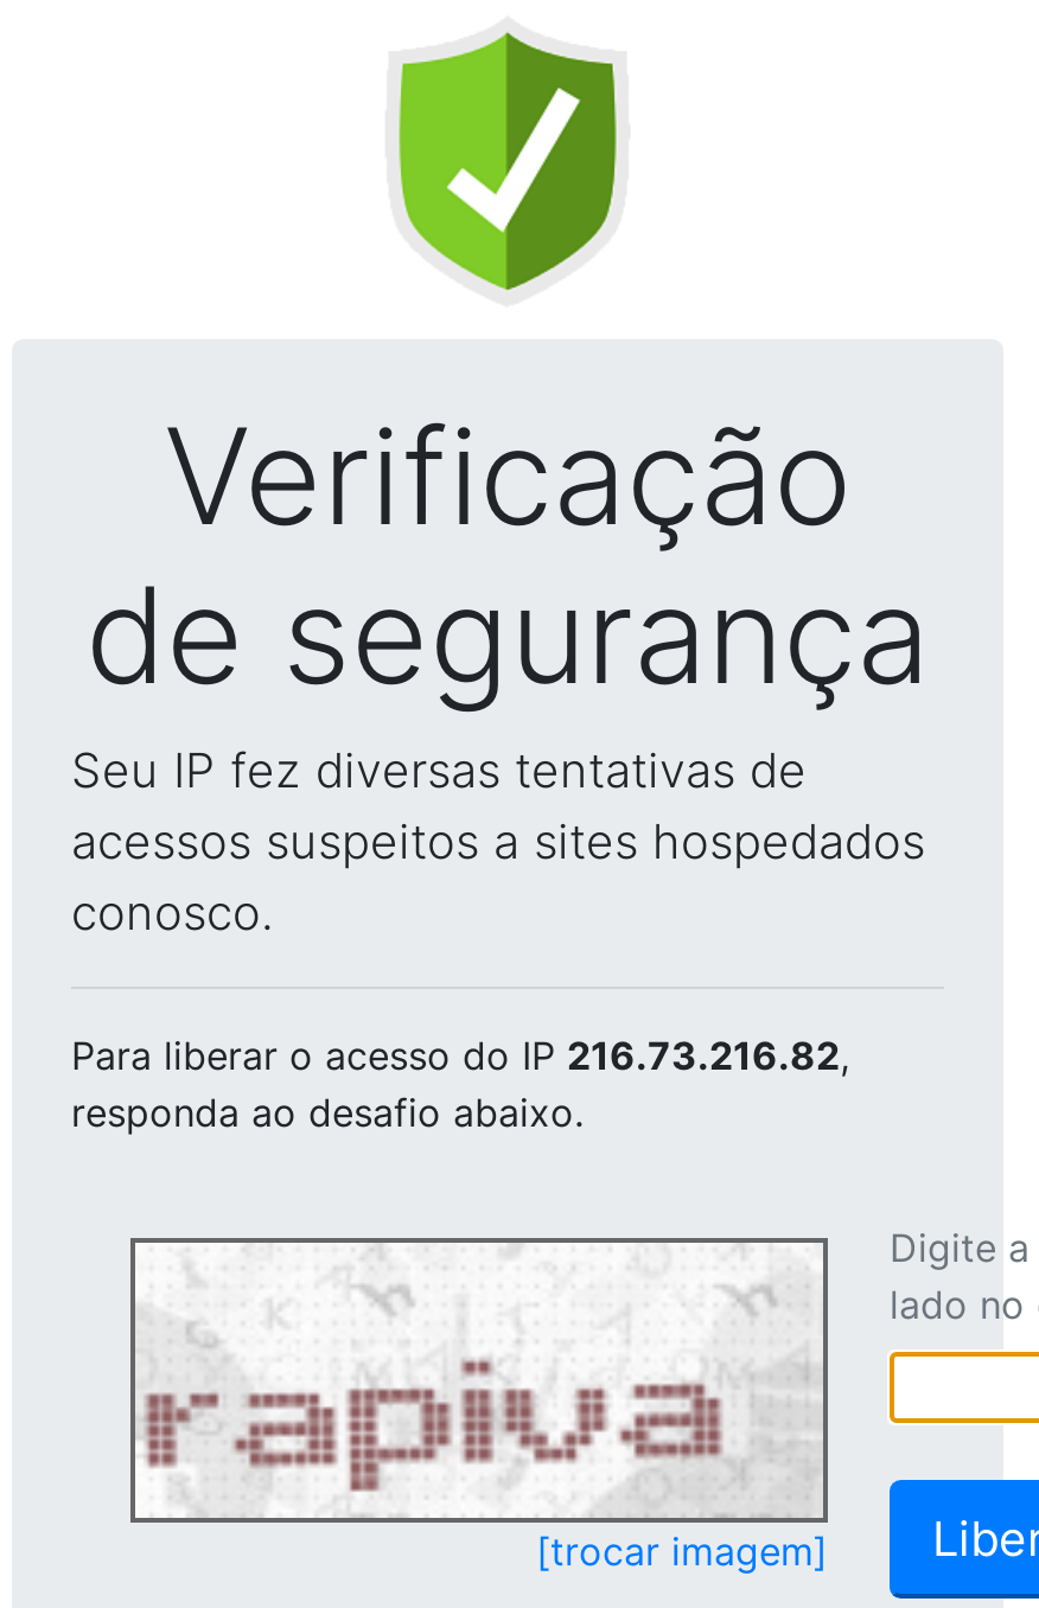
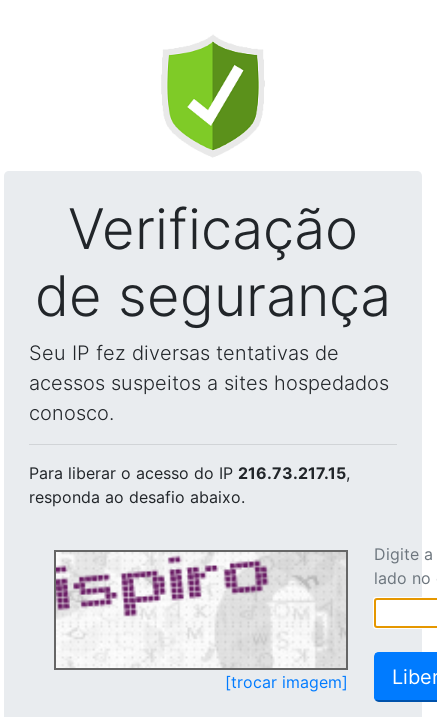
- Para liberar o acesso do IP 216.73.216.82,
+ Para liberar o acesso do IP 216.73.217.15,

- [image]
+ [image]
